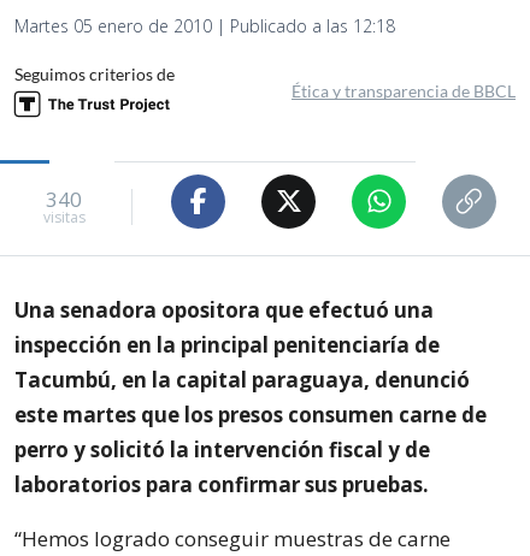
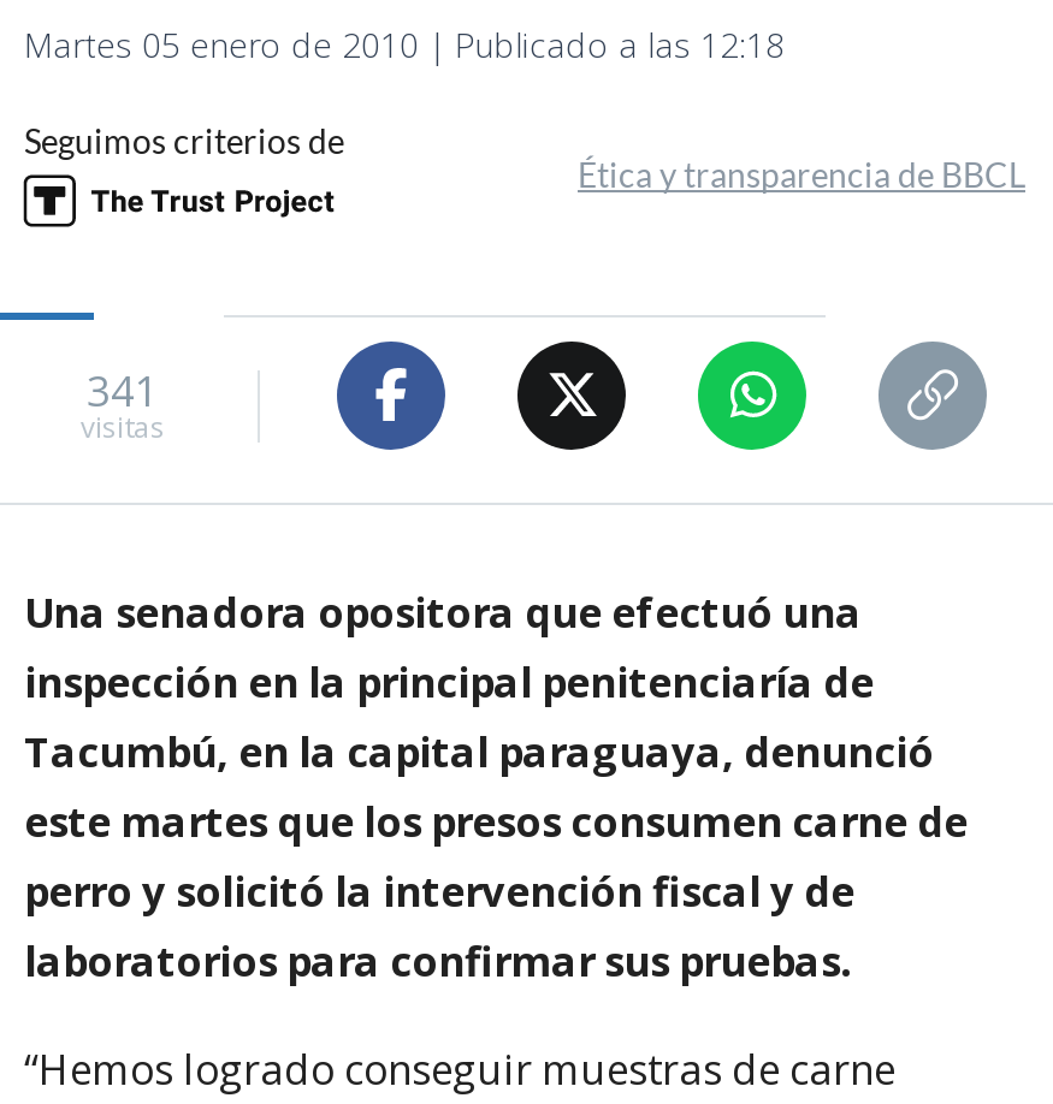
- 340
+ 341
